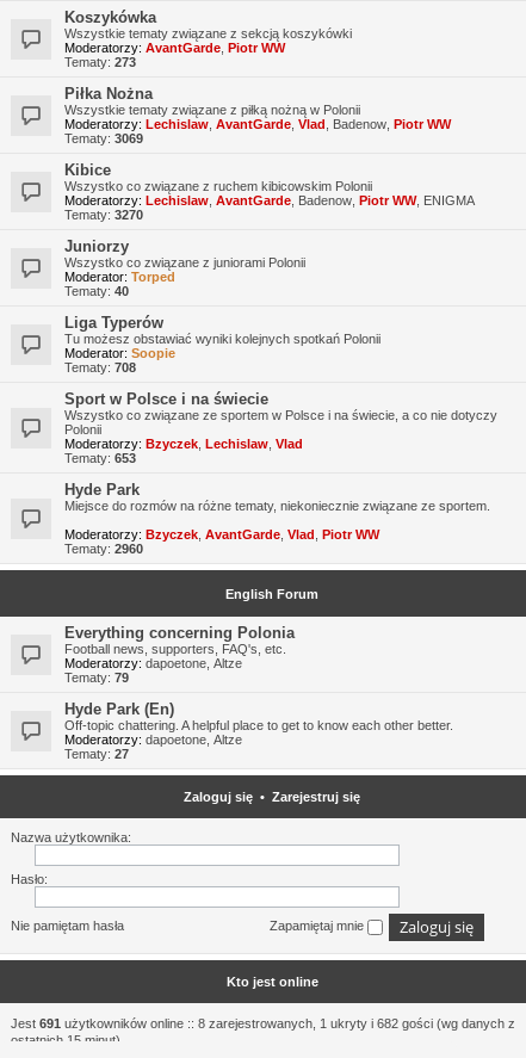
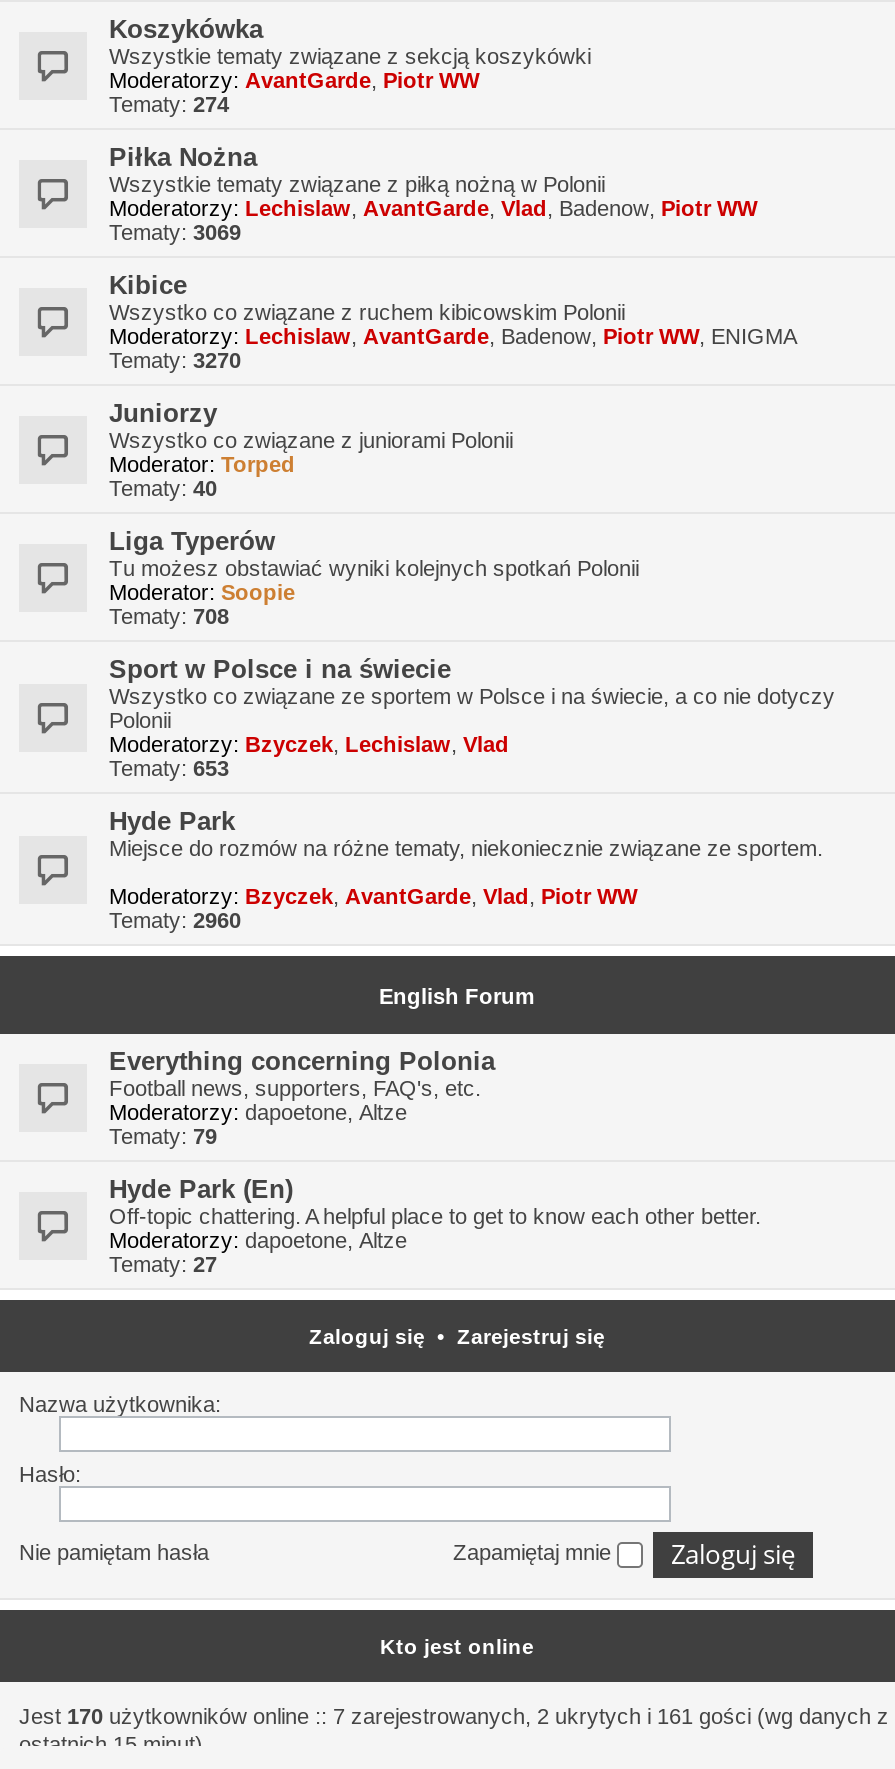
- Tematy: 273
+ Tematy: 274

- Jest 691 użytkowników online :: 8 zarejestrowanych, 1 ukryty i 682 gości (wg danych z
+ Jest 170 użytkowników online :: 7 zarejestrowanych, 2 ukrytych i 161 gości (wg danych z
